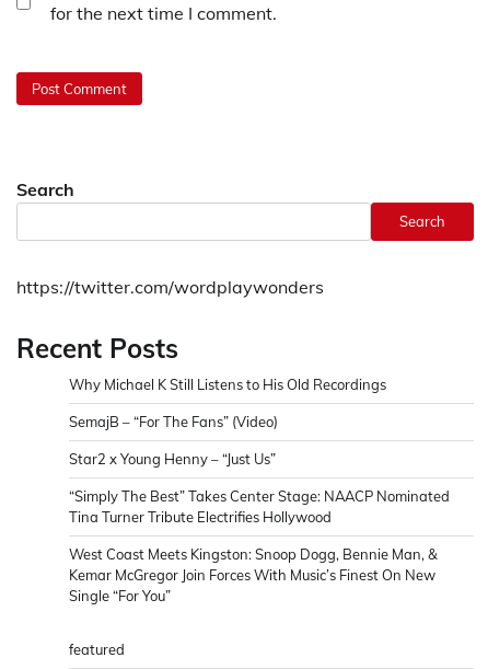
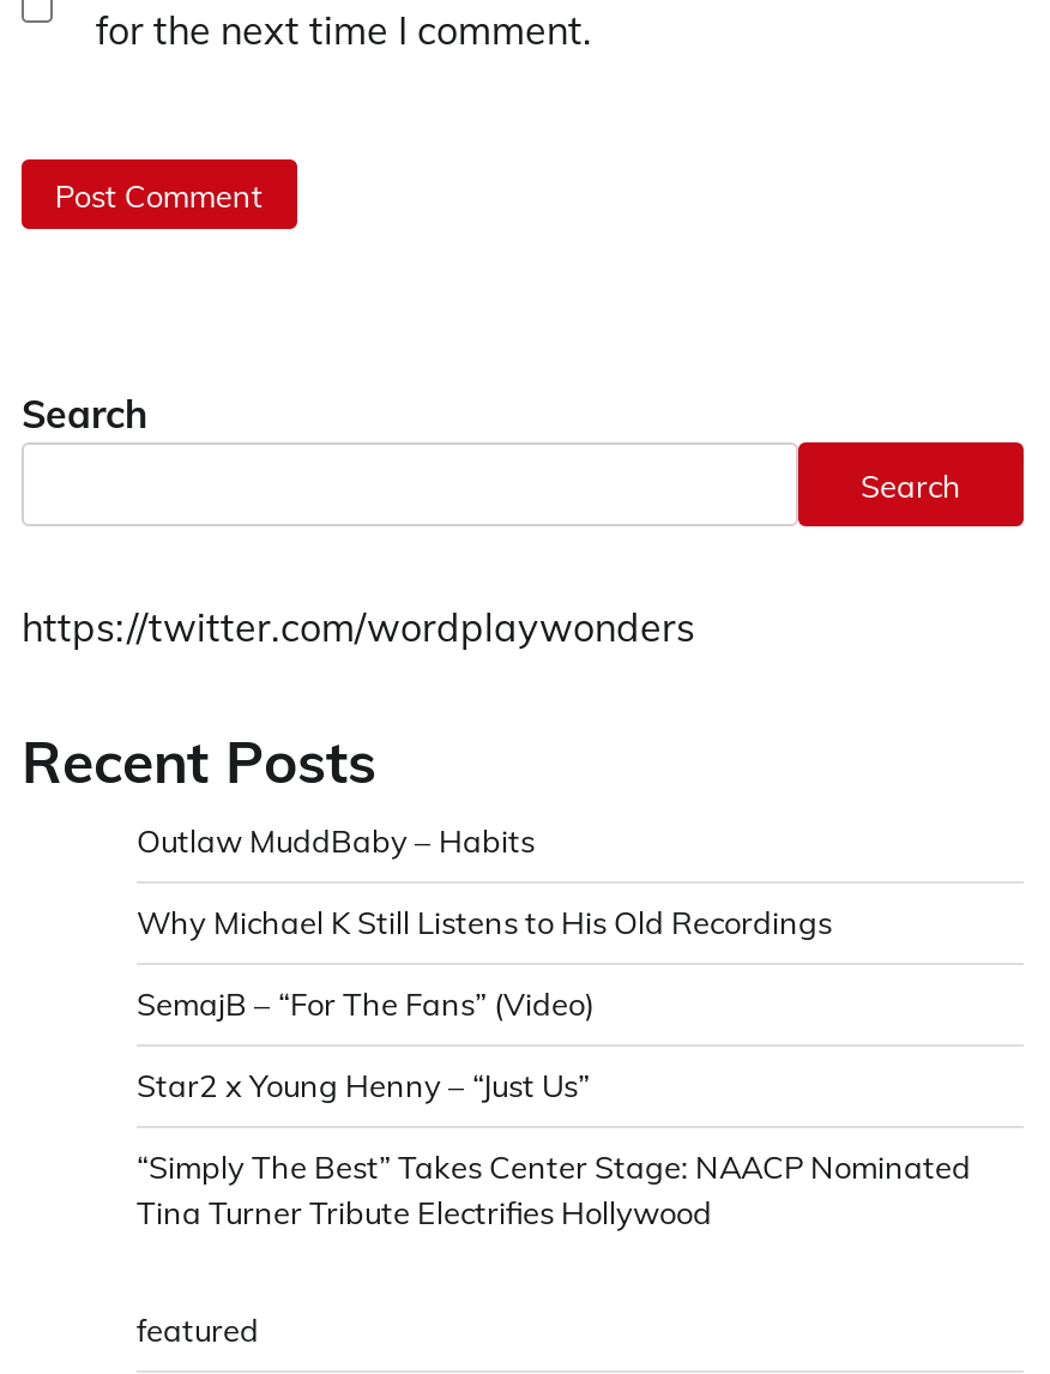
+ Outlaw MuddBaby – Habits

moved down: Why Michael K Still Listens to His Old Recordings | SemajB – “For The Fans” (Video) | Star2 x Young Henny – “Just Us” | “Simply The Best” Takes Center Stage: NAACP Nominated | Tina Turner Tribute Electrifies Hollywood

- West Coast Meets Kingston: Snoop Dogg, Bennie Man, &
- Kemar McGregor Join Forces With Music’s Finest On New
- Single “For You”
